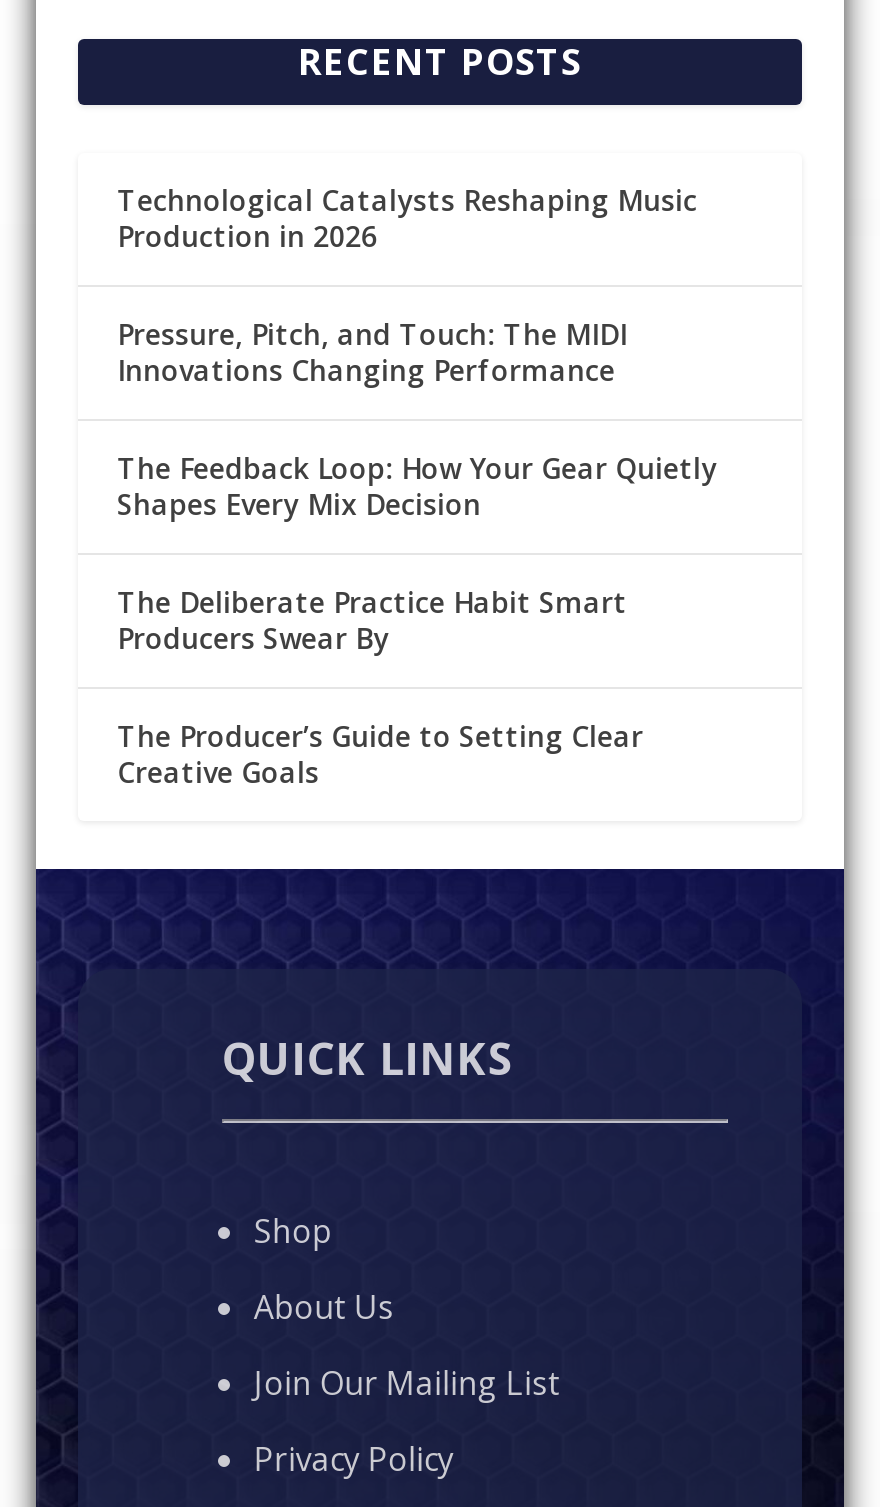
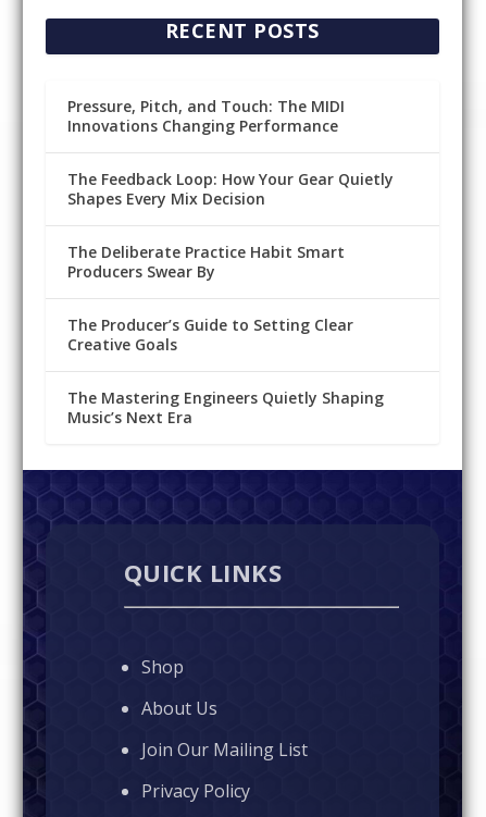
- Technological Catalysts Reshaping Music
- Production in 2026

moved up: Pressure, Pitch, and Touch: The MIDI | Innovations Changing Performance | The Feedback Loop: How Your Gear Quietly | Shapes Every Mix Decision | The Deliberate Practice Habit Smart | Producers Swear By | The Producer’s Guide to Setting Clear | Creative Goals

+ The Mastering Engineers Quietly Shaping
+ Music’s Next Era
